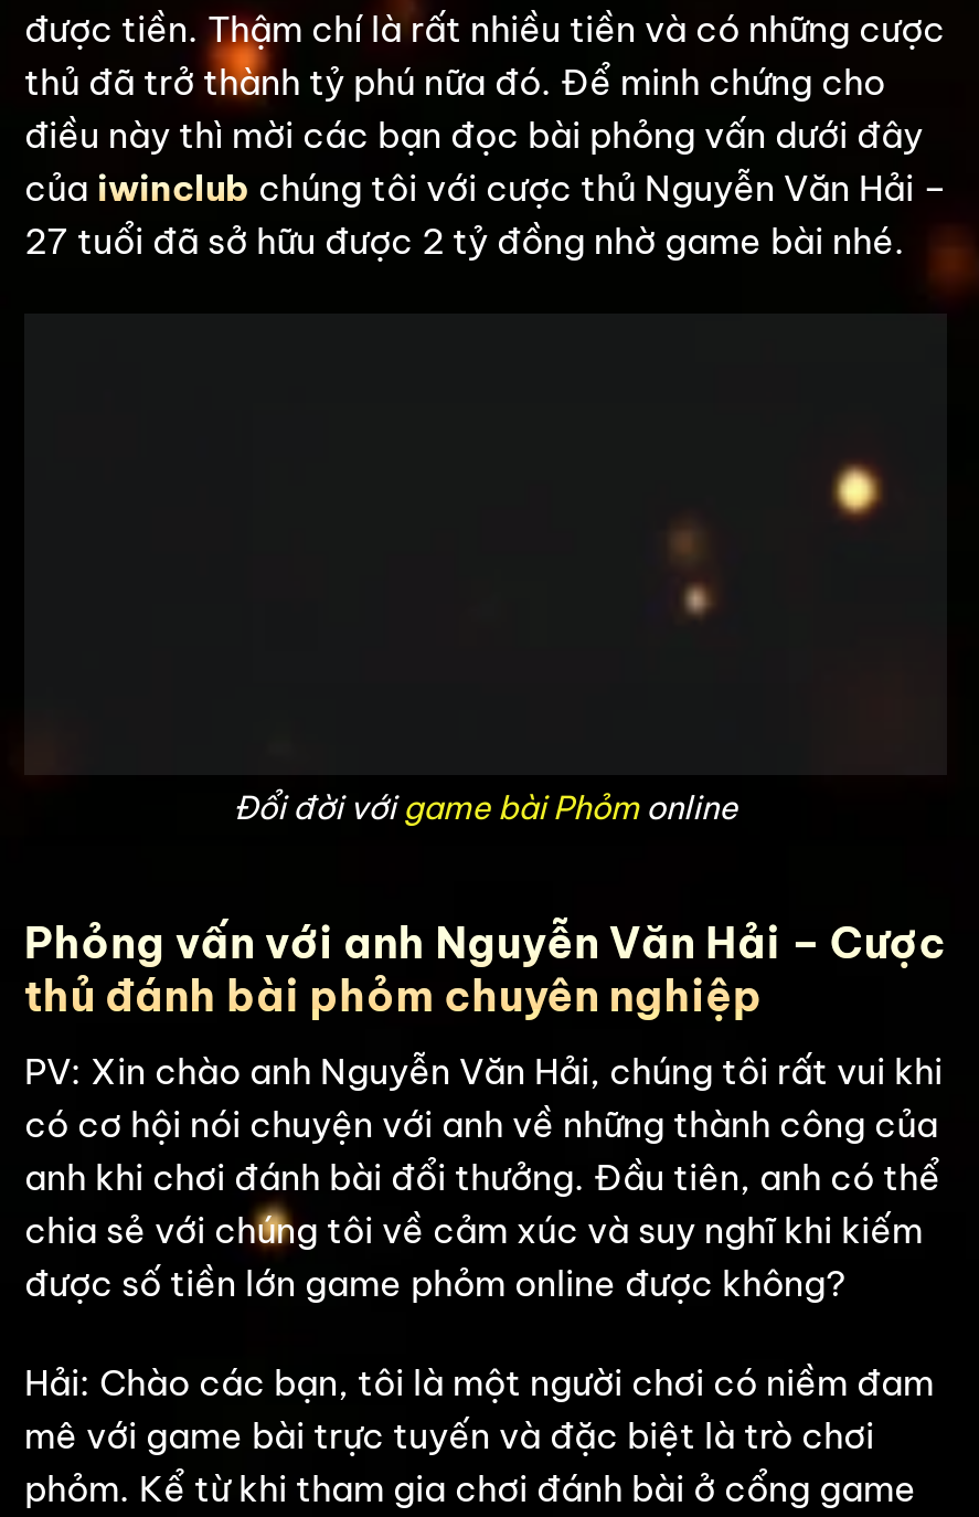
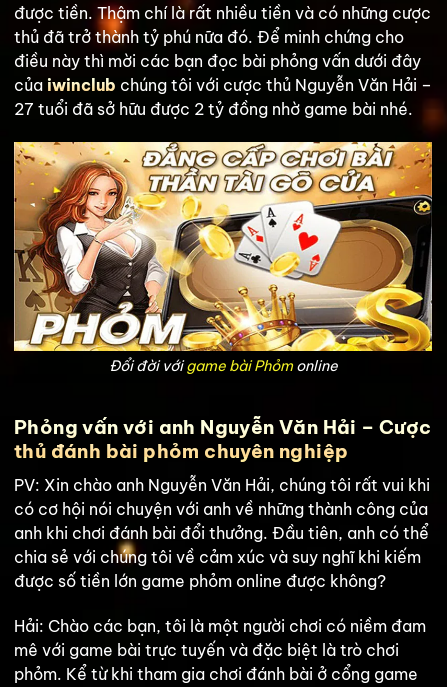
+ [image]
